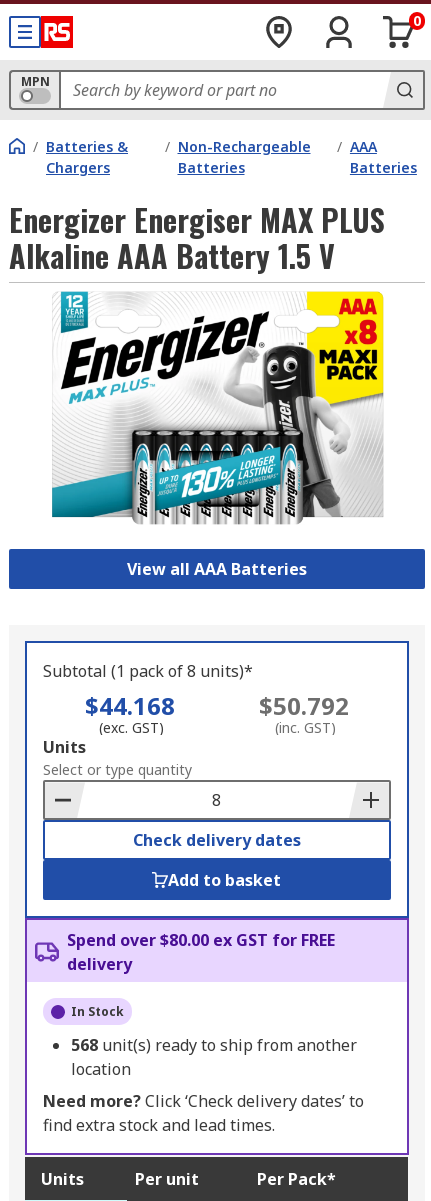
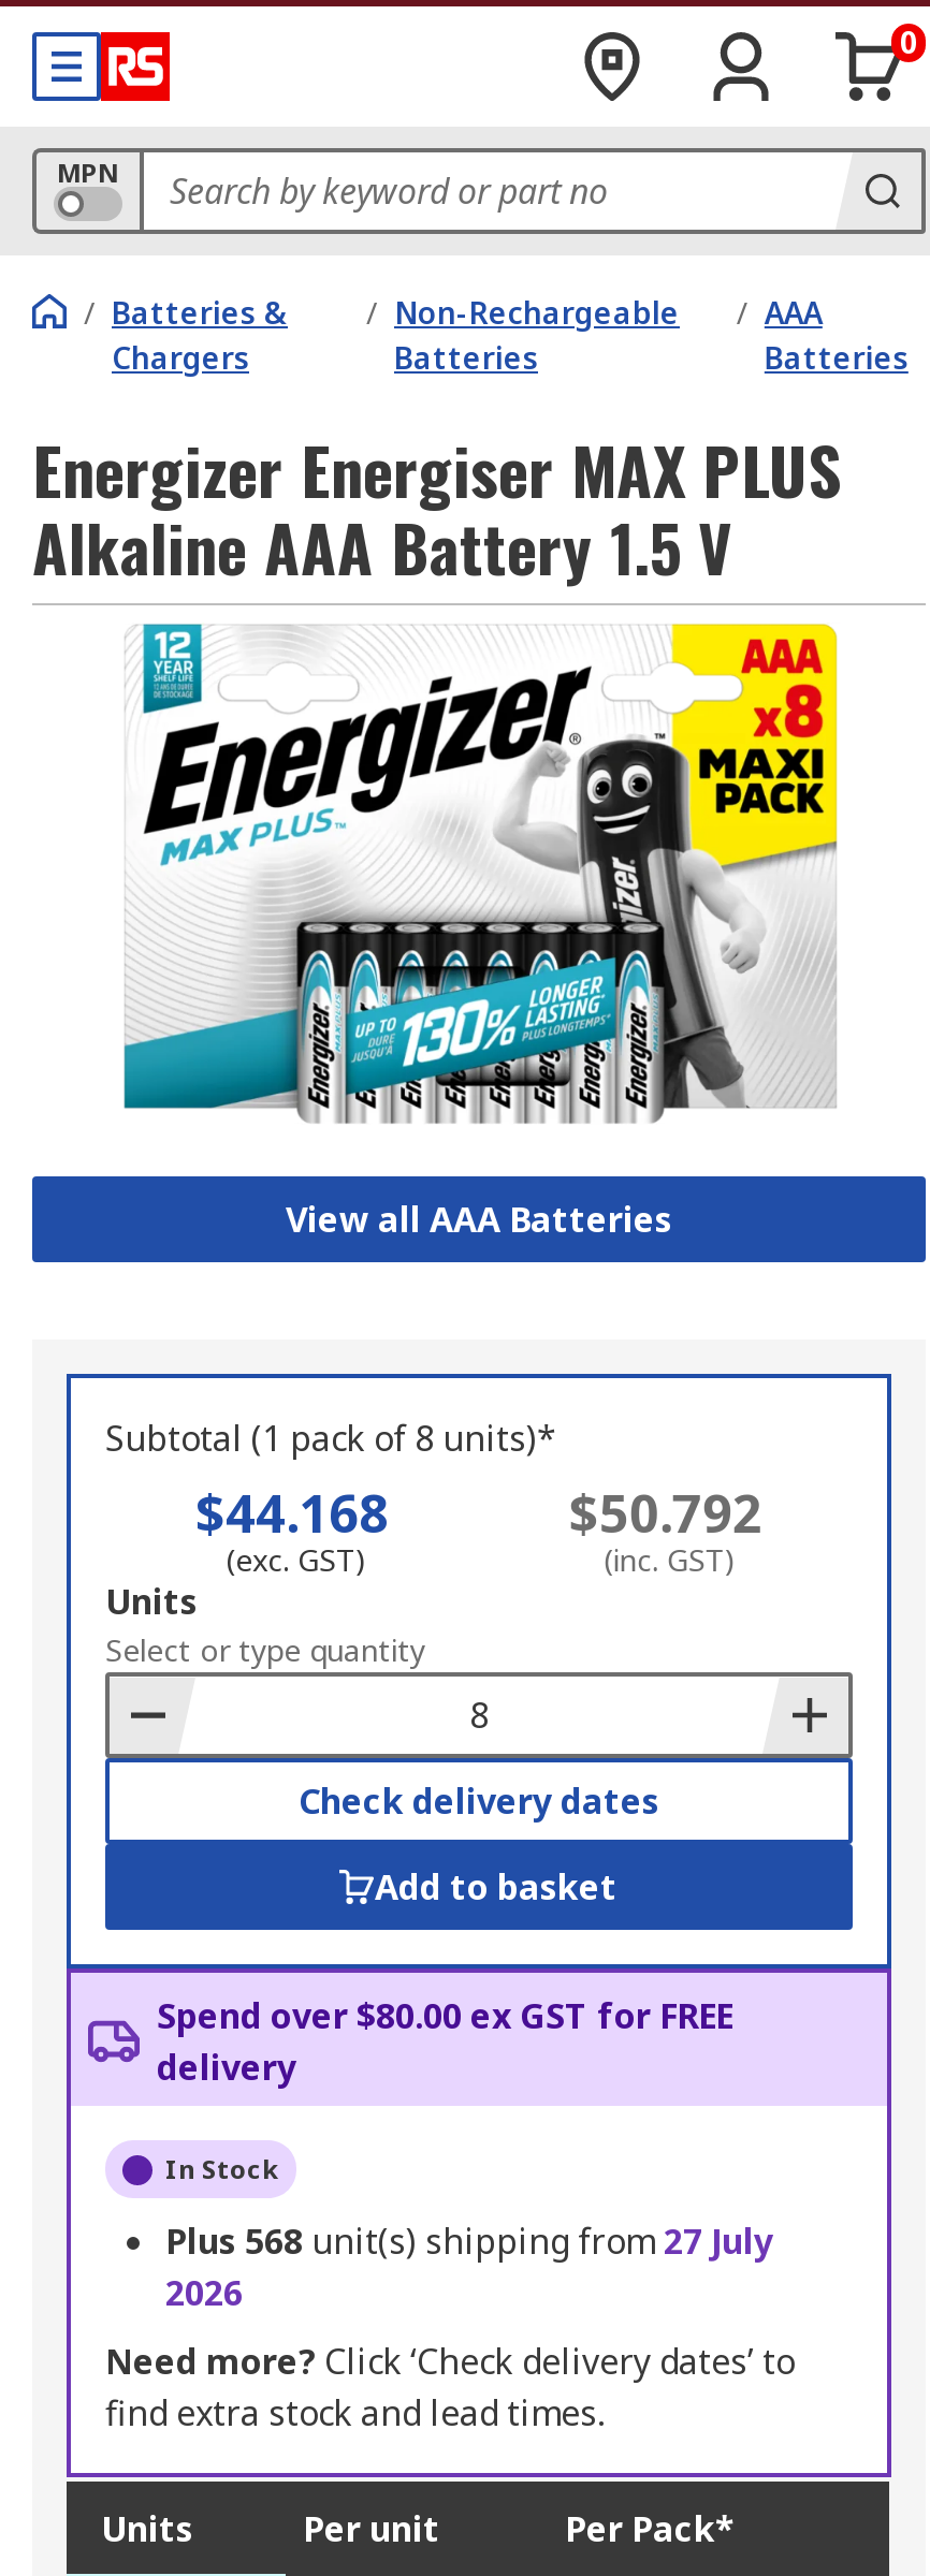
- 568 unit(s) ready to ship from another
- location
+ Plus 568 unit(s) shipping from 27 July
+ 2026
